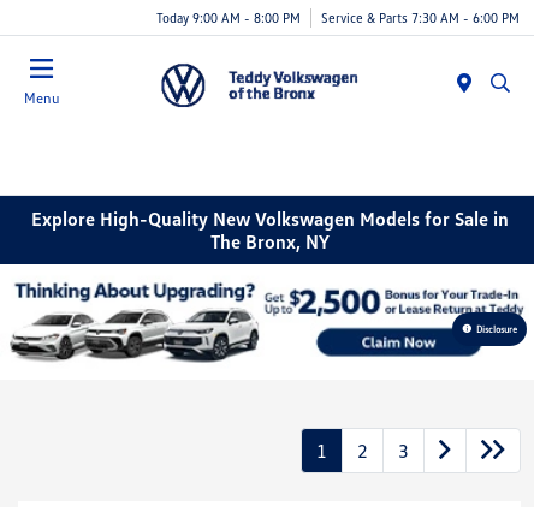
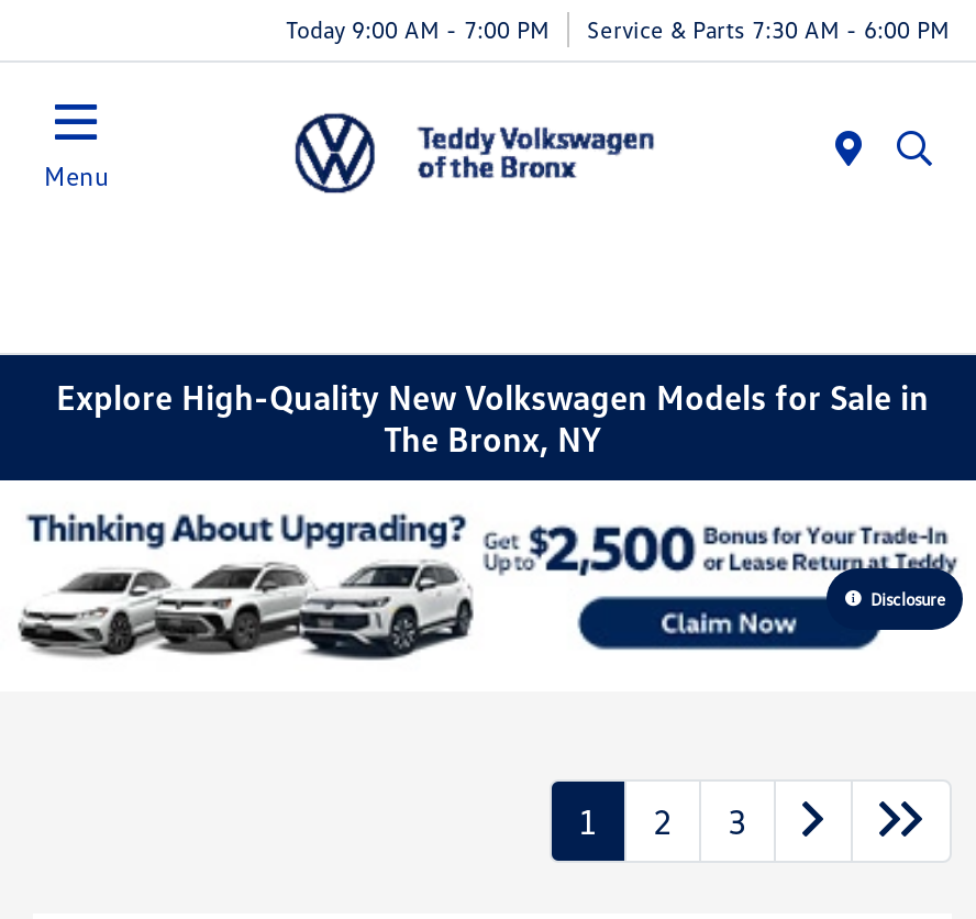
- Today 9:00 AM - 8:00 PM Service & Parts 7:30 AM - 6:00 PM
+ Today 9:00 AM - 7:00 PM Service & Parts 7:30 AM - 6:00 PM
